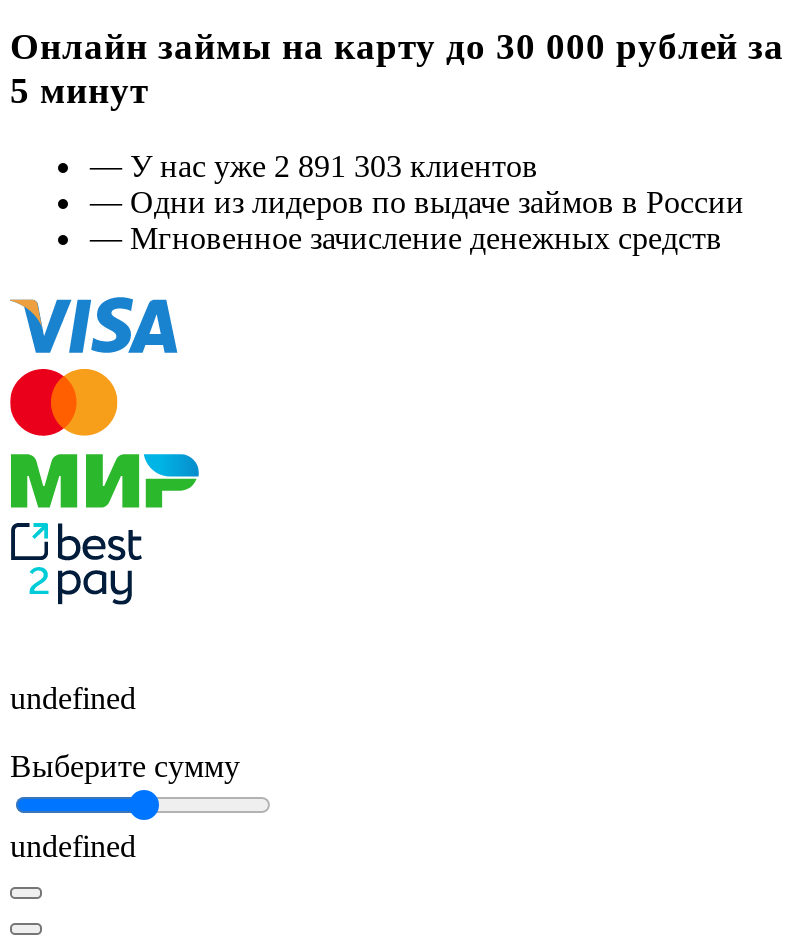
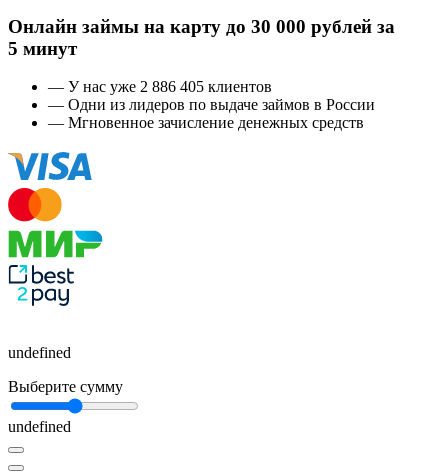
- — У нас уже 2 891 303 клиентов
+ — У нас уже 2 886 405 клиентов
